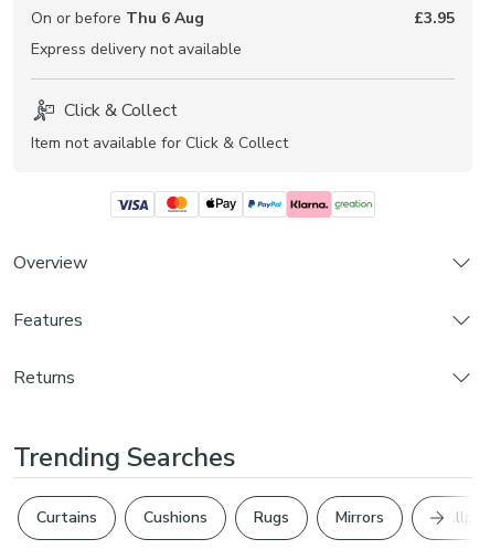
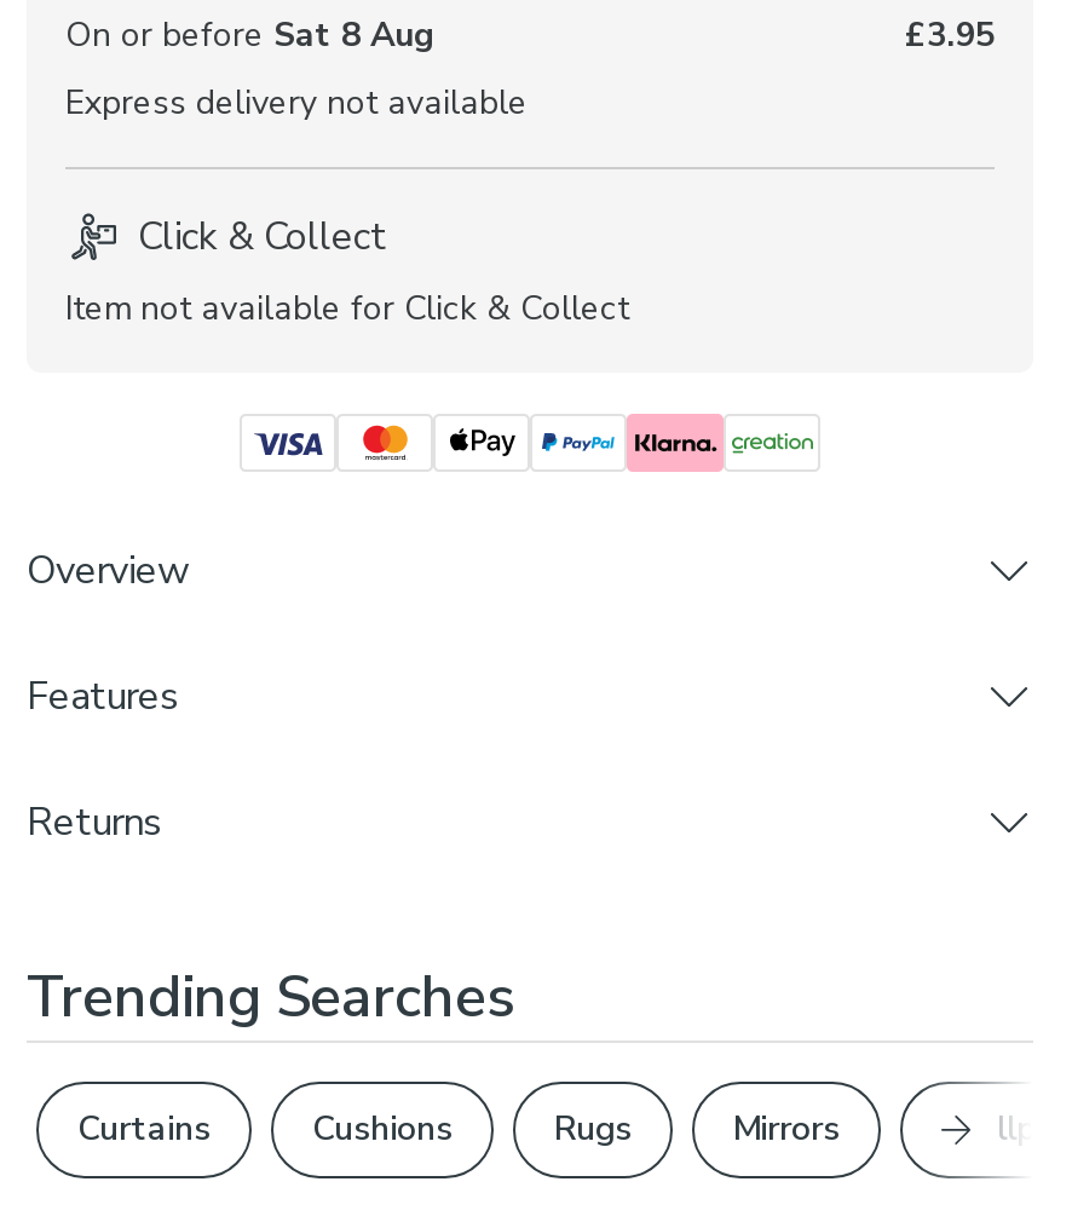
- On or before Thu 6 Aug
+ On or before Sat 8 Aug
